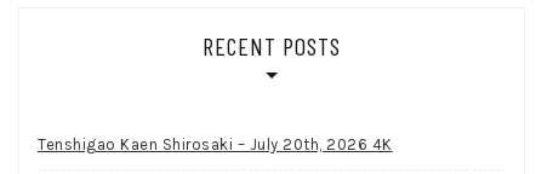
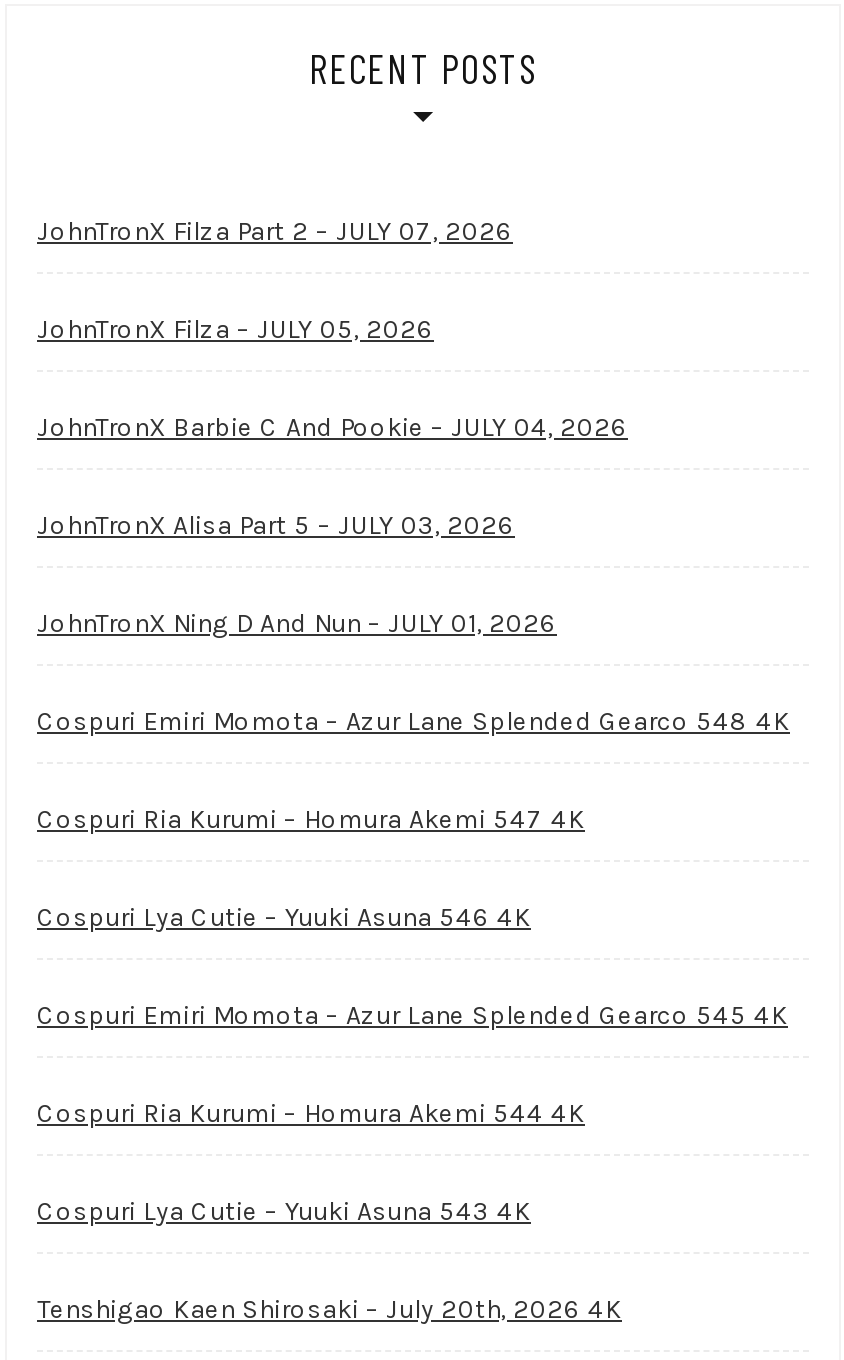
+ JohnTronX Filza Part 2 – JULY 07, 2026
+ JohnTronX Filza – JULY 05, 2026
+ JohnTronX Barbie C And Pookie – JULY 04, 2026
+ JohnTronX Alisa Part 5 – JULY 03, 2026
+ JohnTronX Ning D And Nun – JULY 01, 2026
+ Cospuri Emiri Momota – Azur Lane Splended Gearco 548 4K
+ Cospuri Ria Kurumi – Homura Akemi 547 4K
+ Cospuri Lya Cutie – Yuuki Asuna 546 4K
+ Cospuri Emiri Momota – Azur Lane Splended Gearco 545 4K
+ Cospuri Ria Kurumi – Homura Akemi 544 4K
+ Cospuri Lya Cutie – Yuuki Asuna 543 4K
